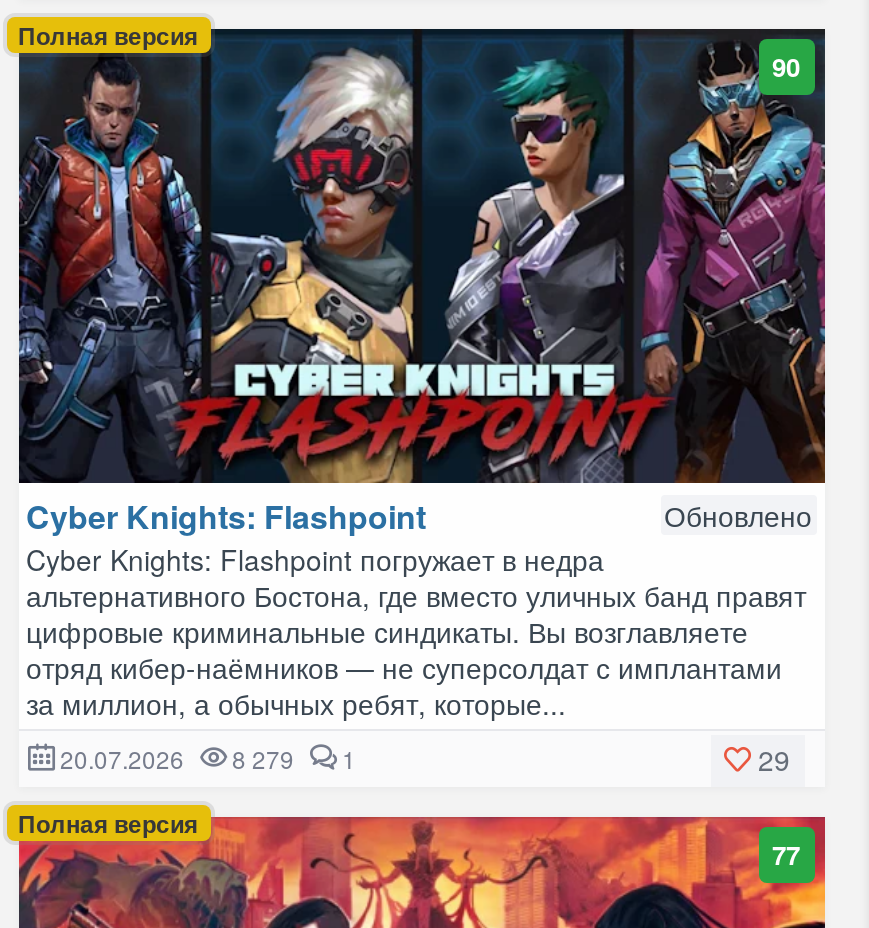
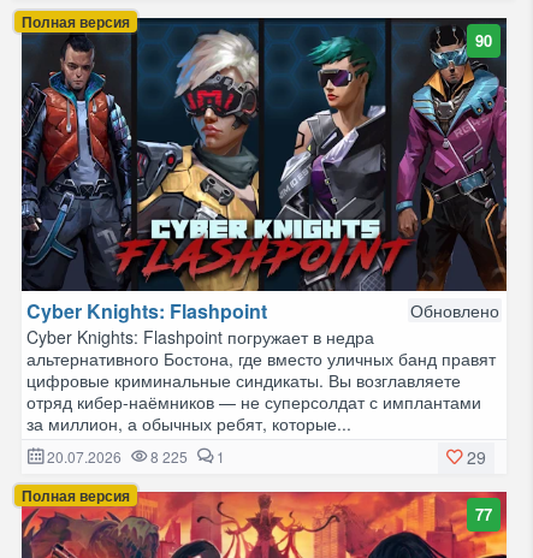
- 20.07.2026 8 279 1
+ 20.07.2026 8 225 1
